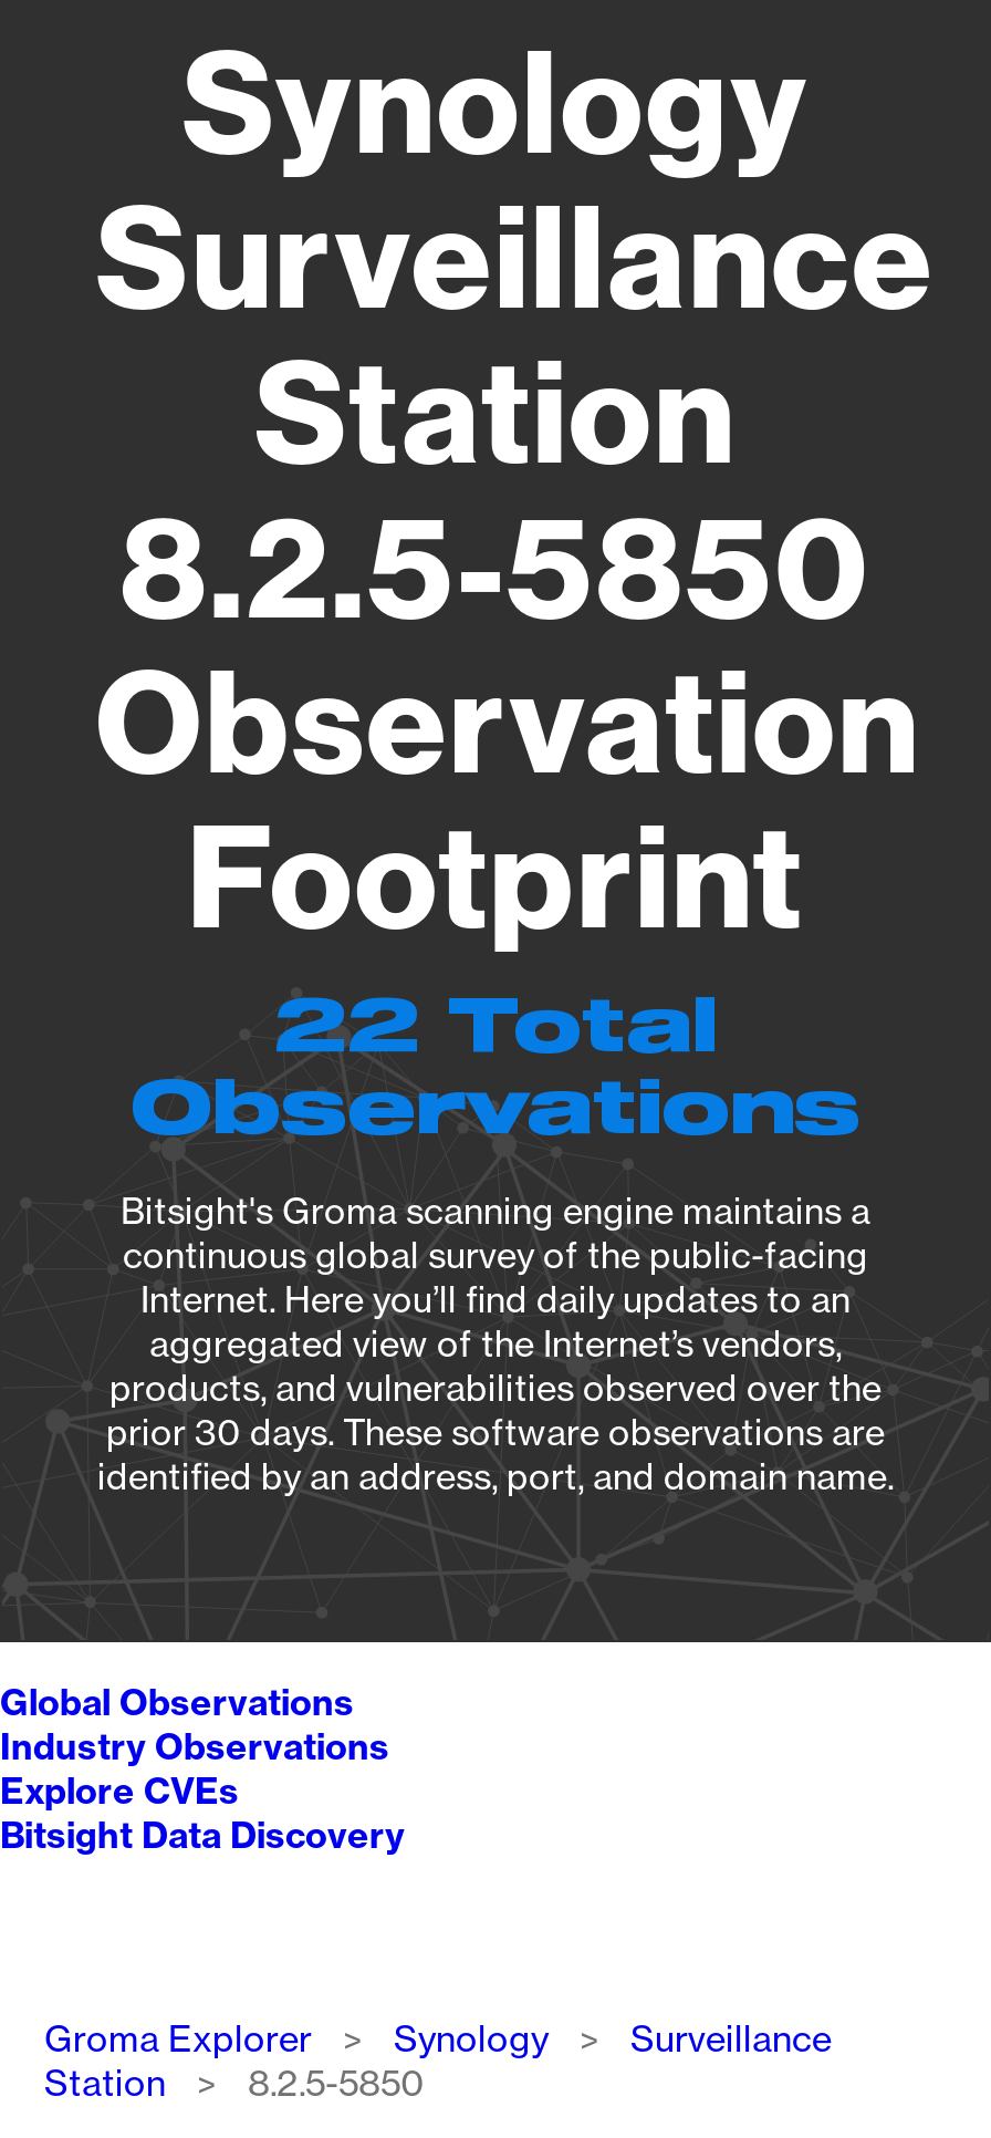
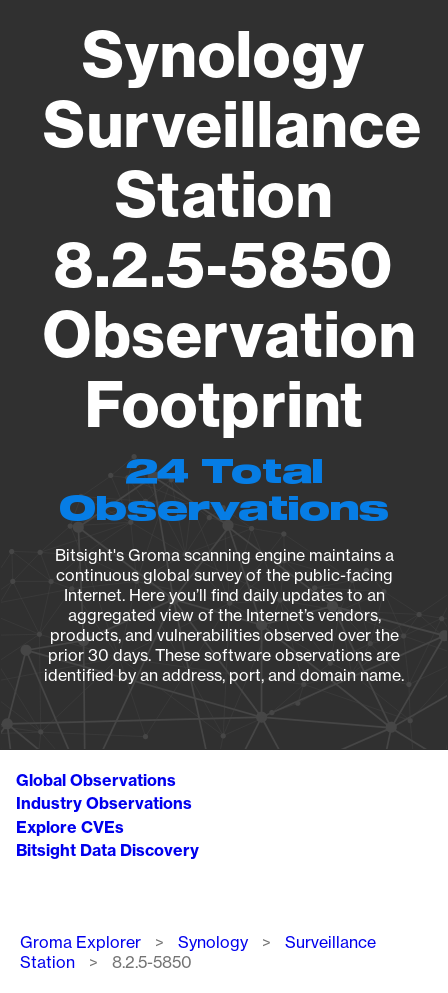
- 22 Total
+ 24 Total
